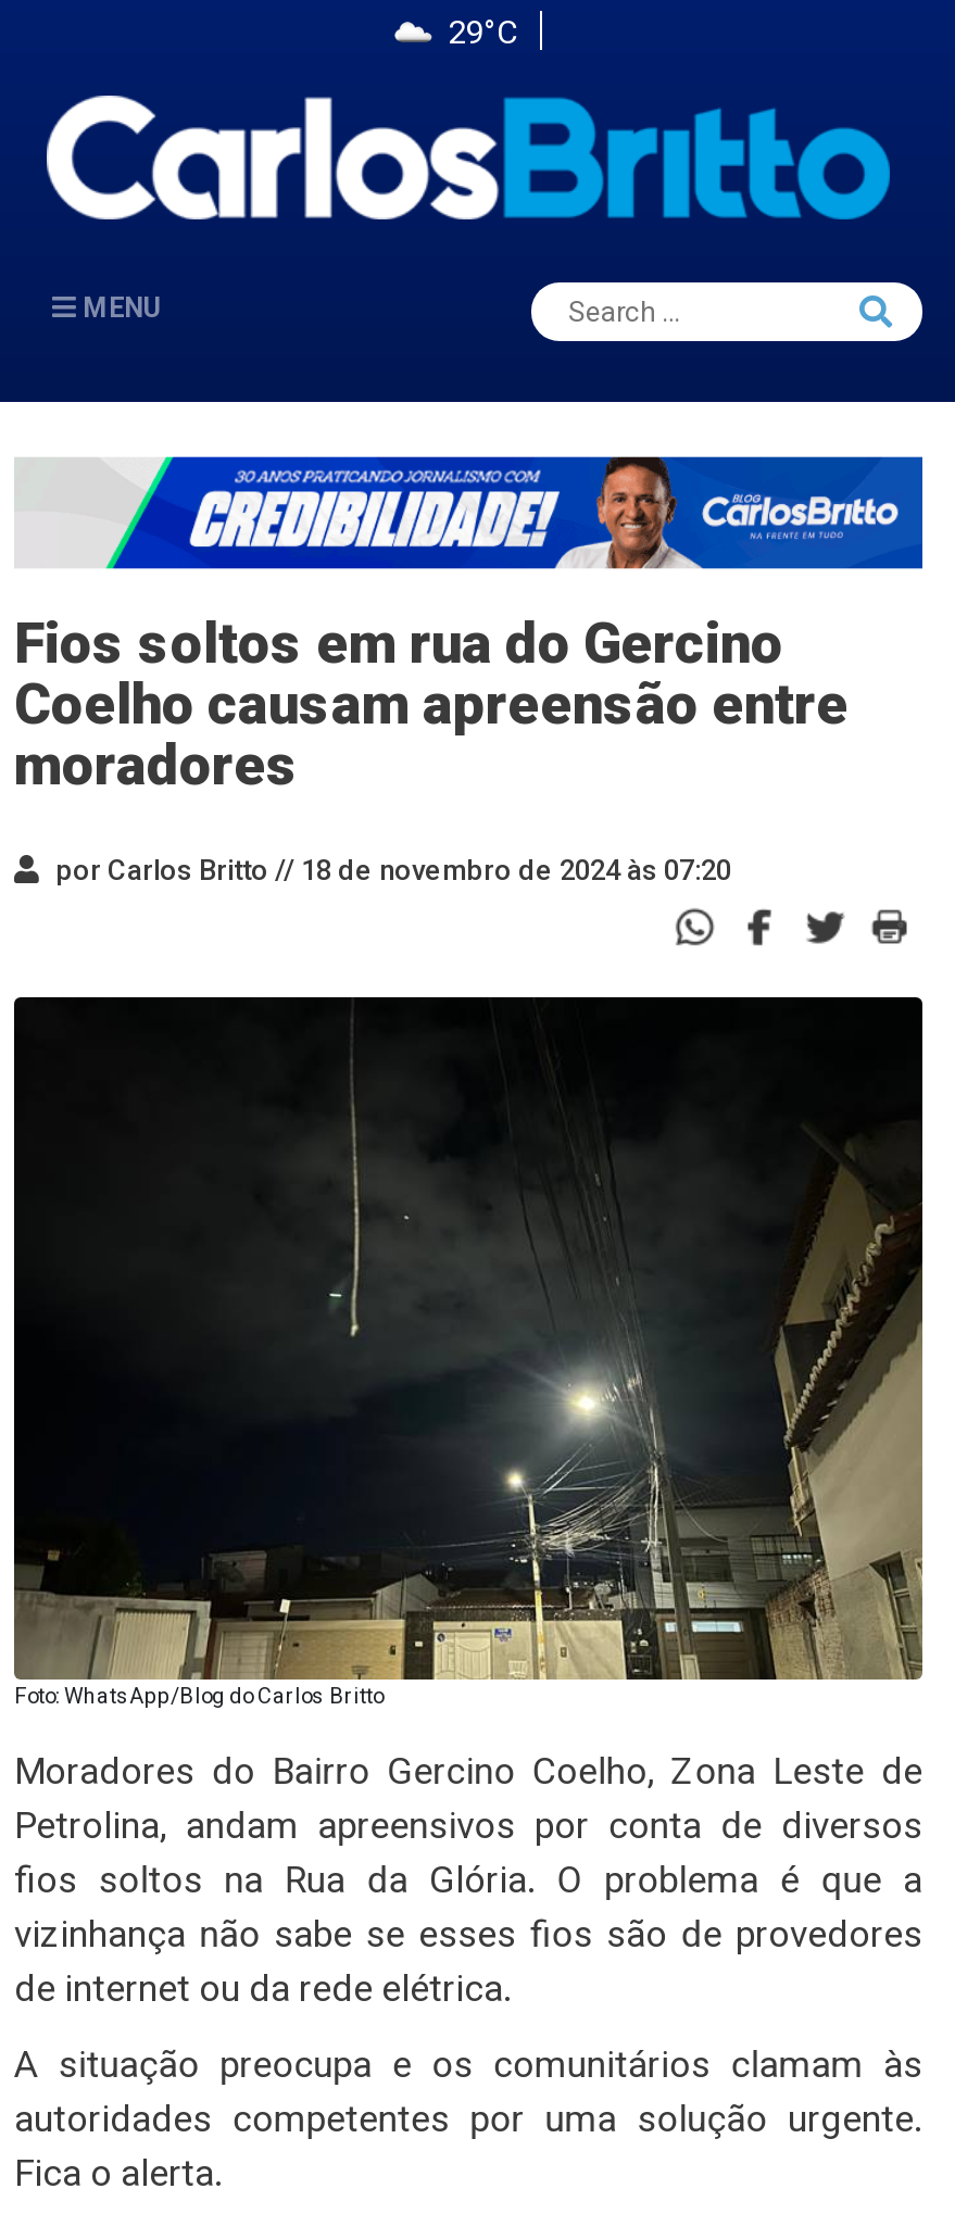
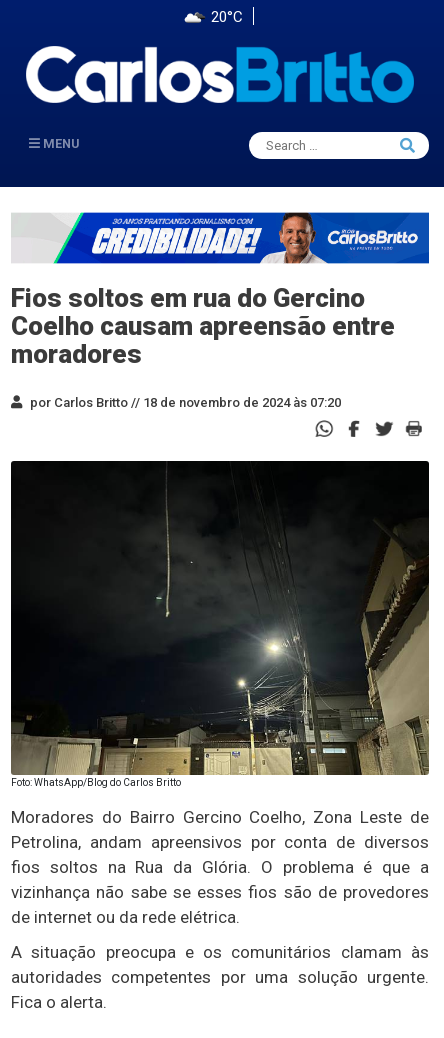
- 29°C
+ 20°C
